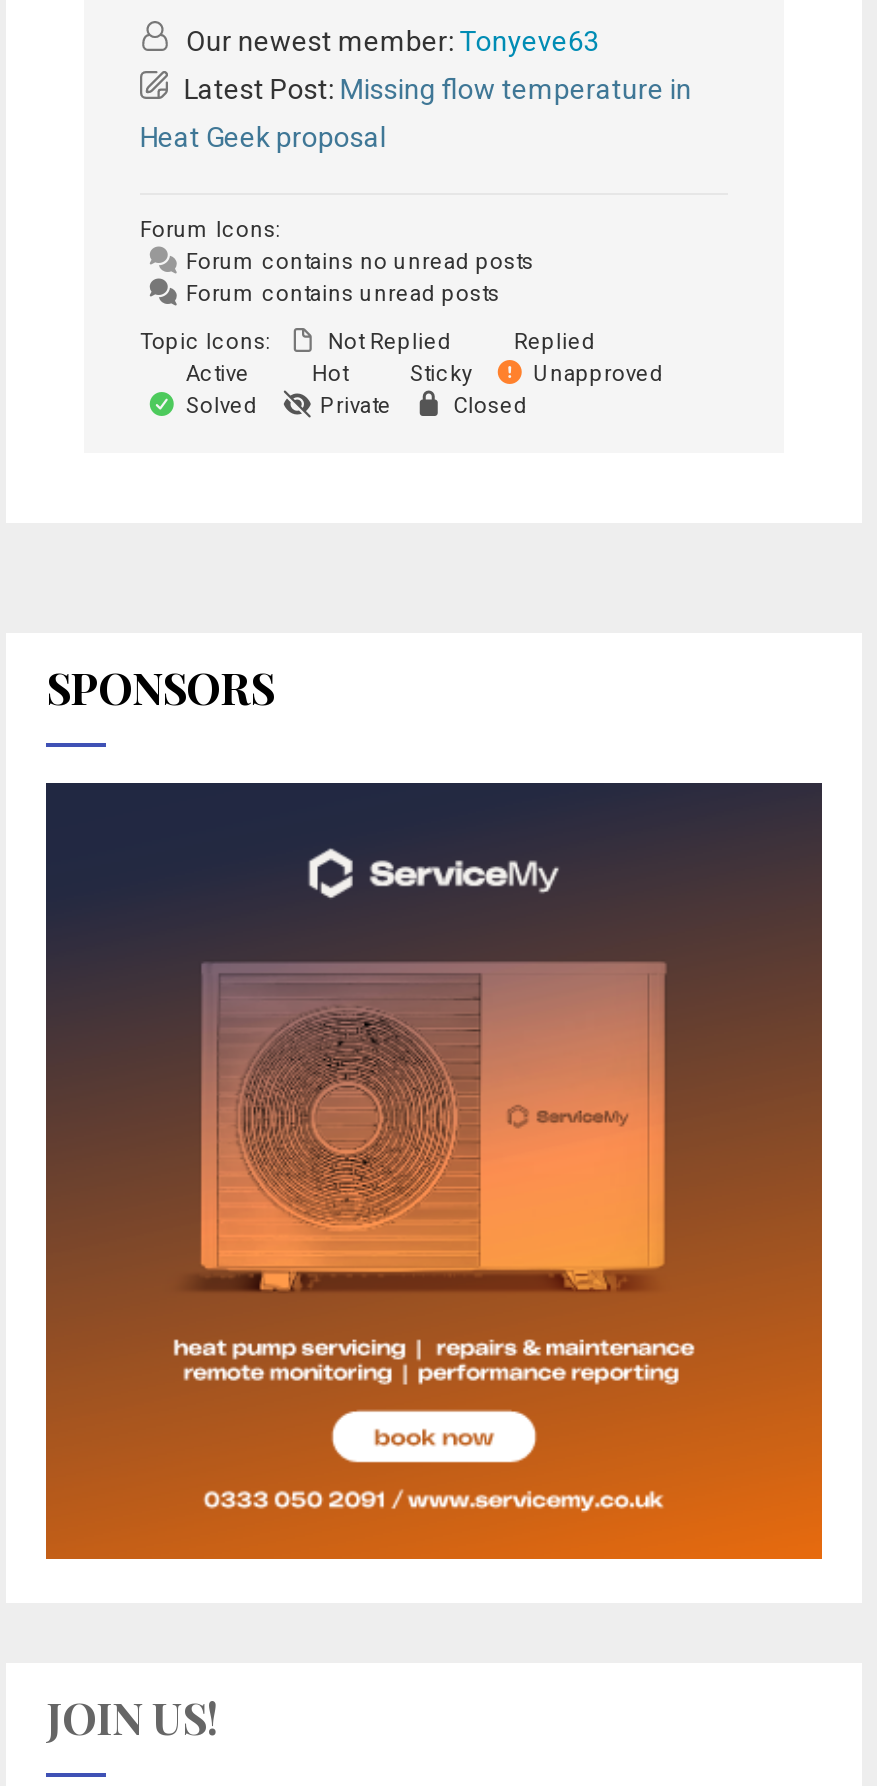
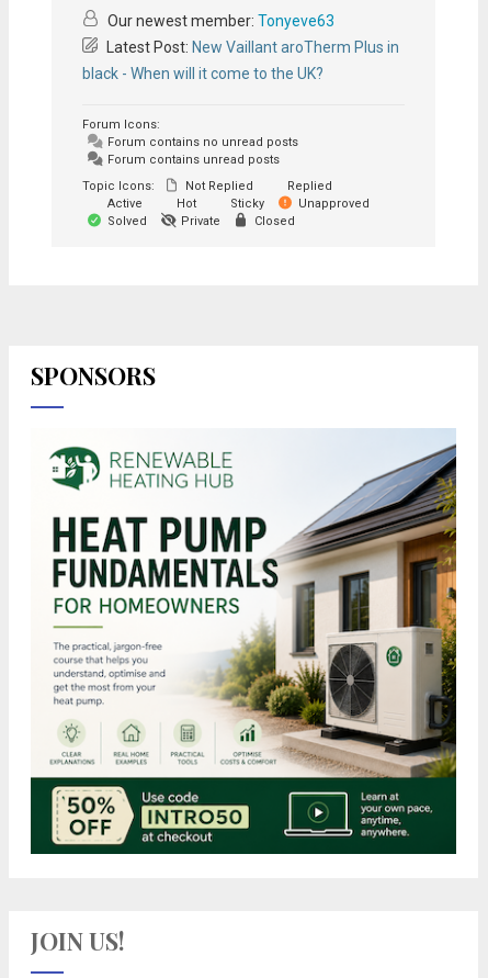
- Latest Post: Missing flow temperature in
+ Latest Post: New Vaillant aroTherm Plus in

- Heat Geek proposal
+ black - When will it come to the UK?

- [image]
+ [image]
